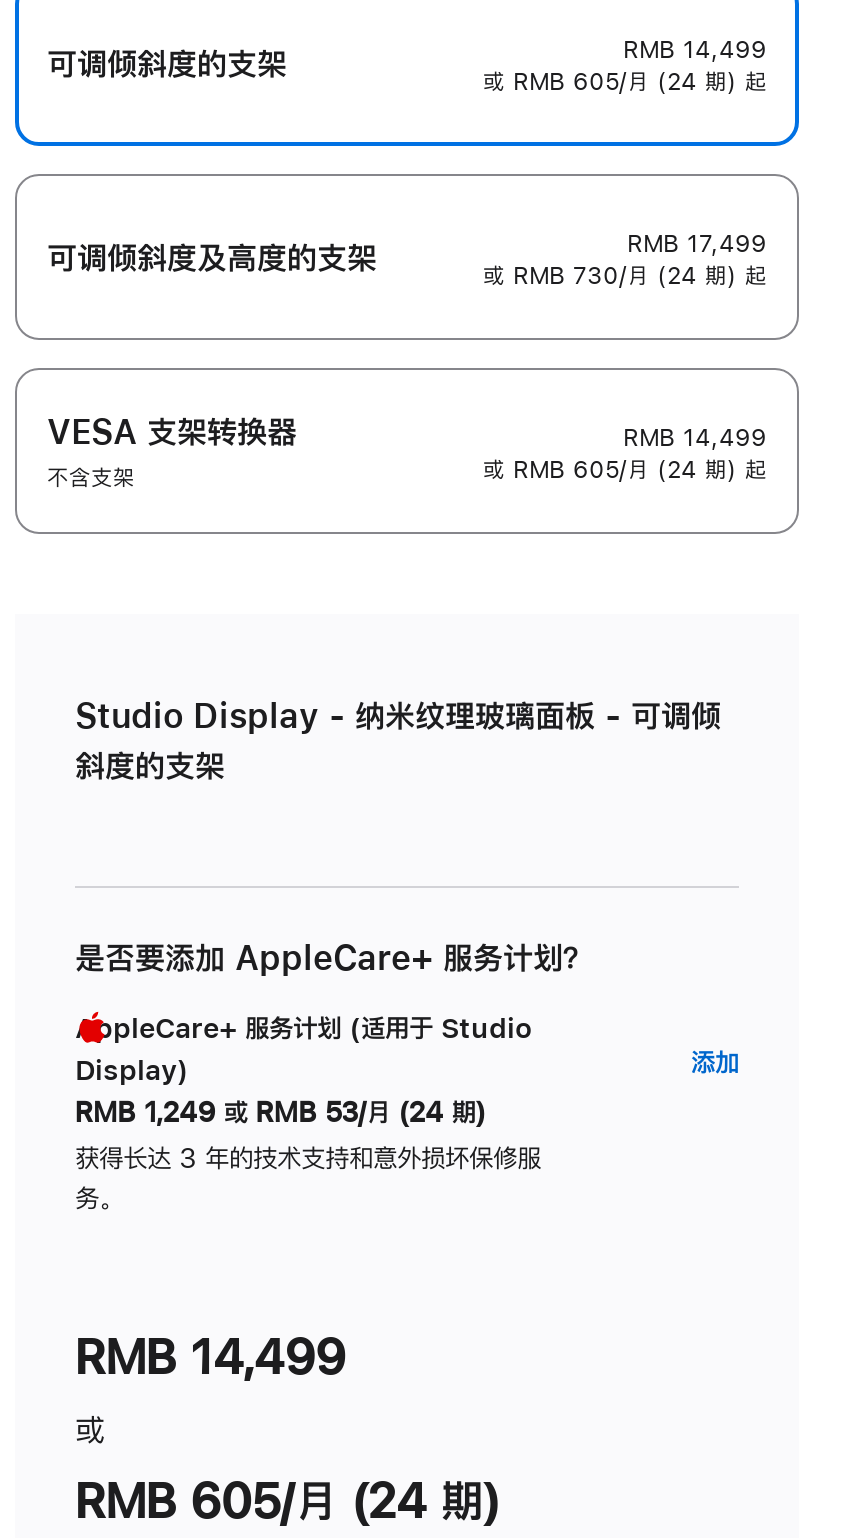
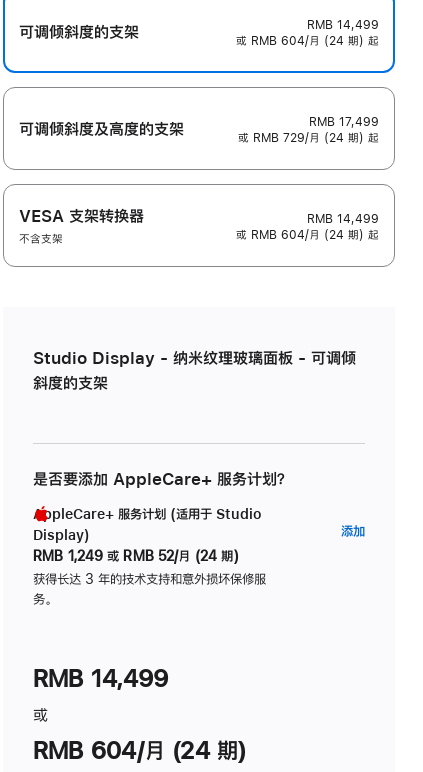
- 或 RMB 605/月 (24 期) 起
+ 或 RMB 604/月 (24 期) 起

- 或 RMB 730/月 (24 期) 起
+ 或 RMB 729/月 (24 期) 起

- 或 RMB 605/月 (24 期) 起
+ 或 RMB 604/月 (24 期) 起

- RMB 1,249 或 RMB 53/月 (24 期)
+ RMB 1,249 或 RMB 52/月 (24 期)

- RMB 605/月 (24 期)
+ RMB 604/月 (24 期)
